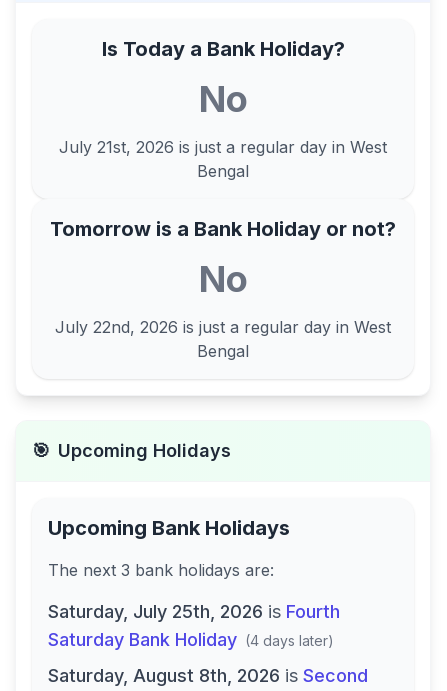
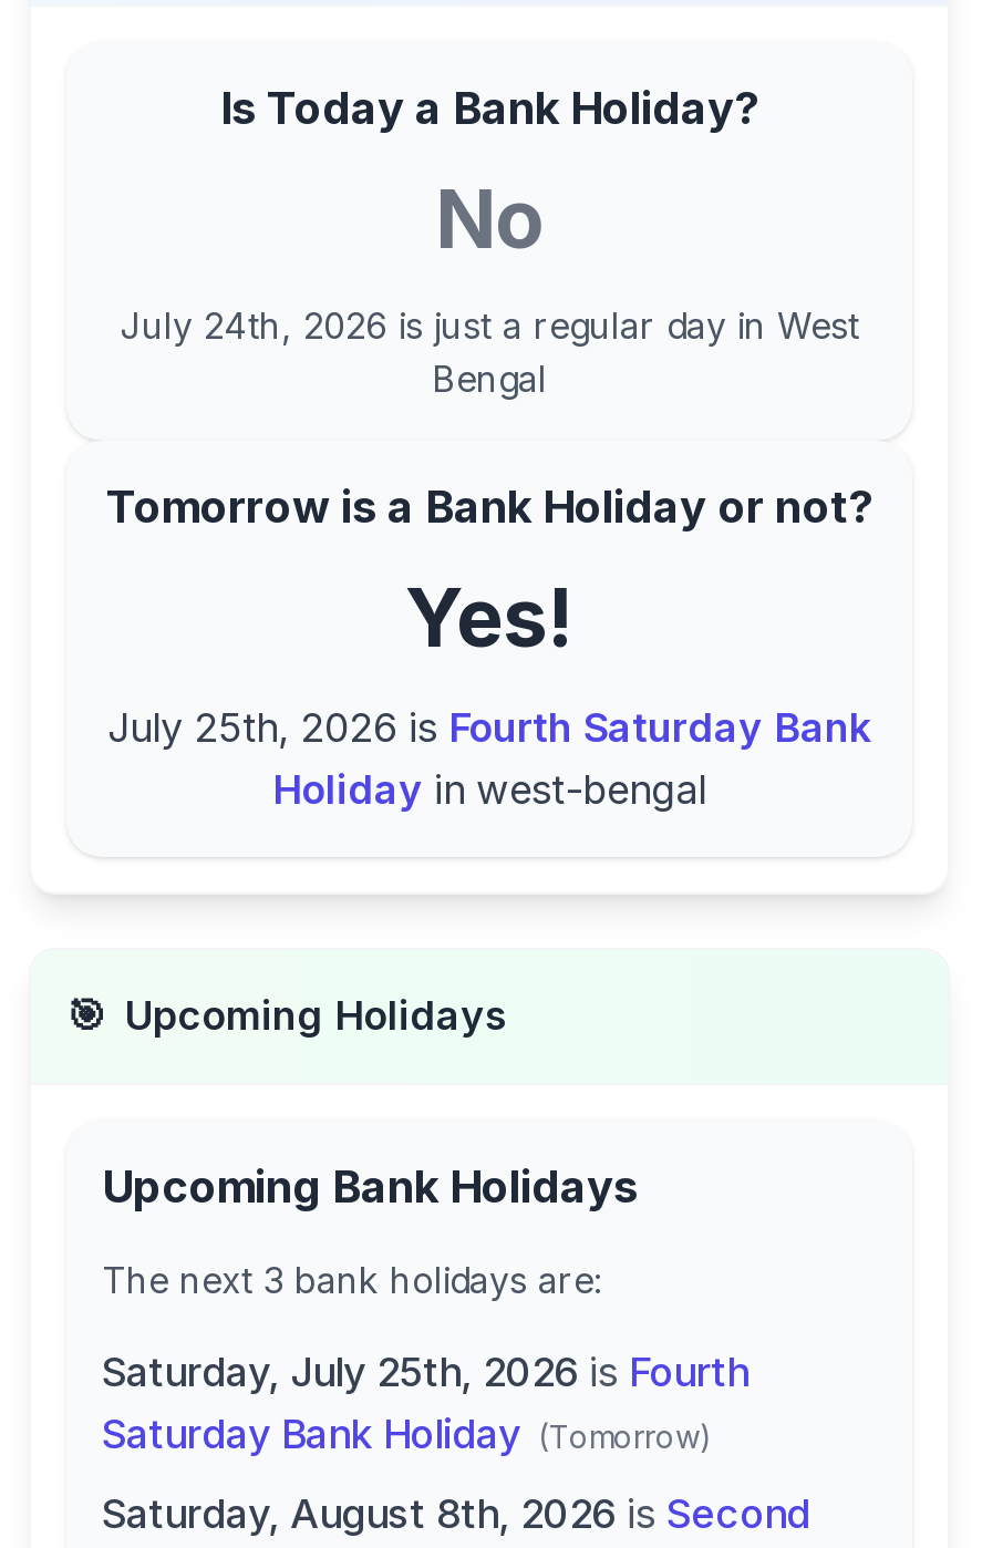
- July 21st, 2026 is just a regular day in West
+ July 24th, 2026 is just a regular day in West

- No
- July 22nd, 2026 is just a regular day in West
- Bengal
+ Yes!
+ July 25th, 2026 is Fourth Saturday Bank
+ Holiday in west-bengal

- Saturday Bank Holiday (4 days later)
+ Saturday Bank Holiday (Tomorrow)
